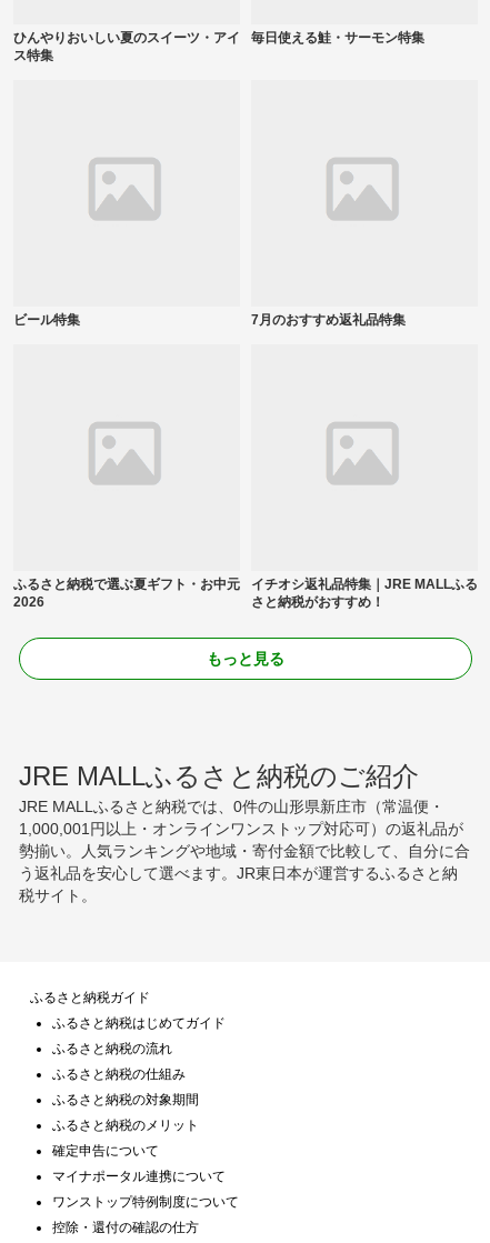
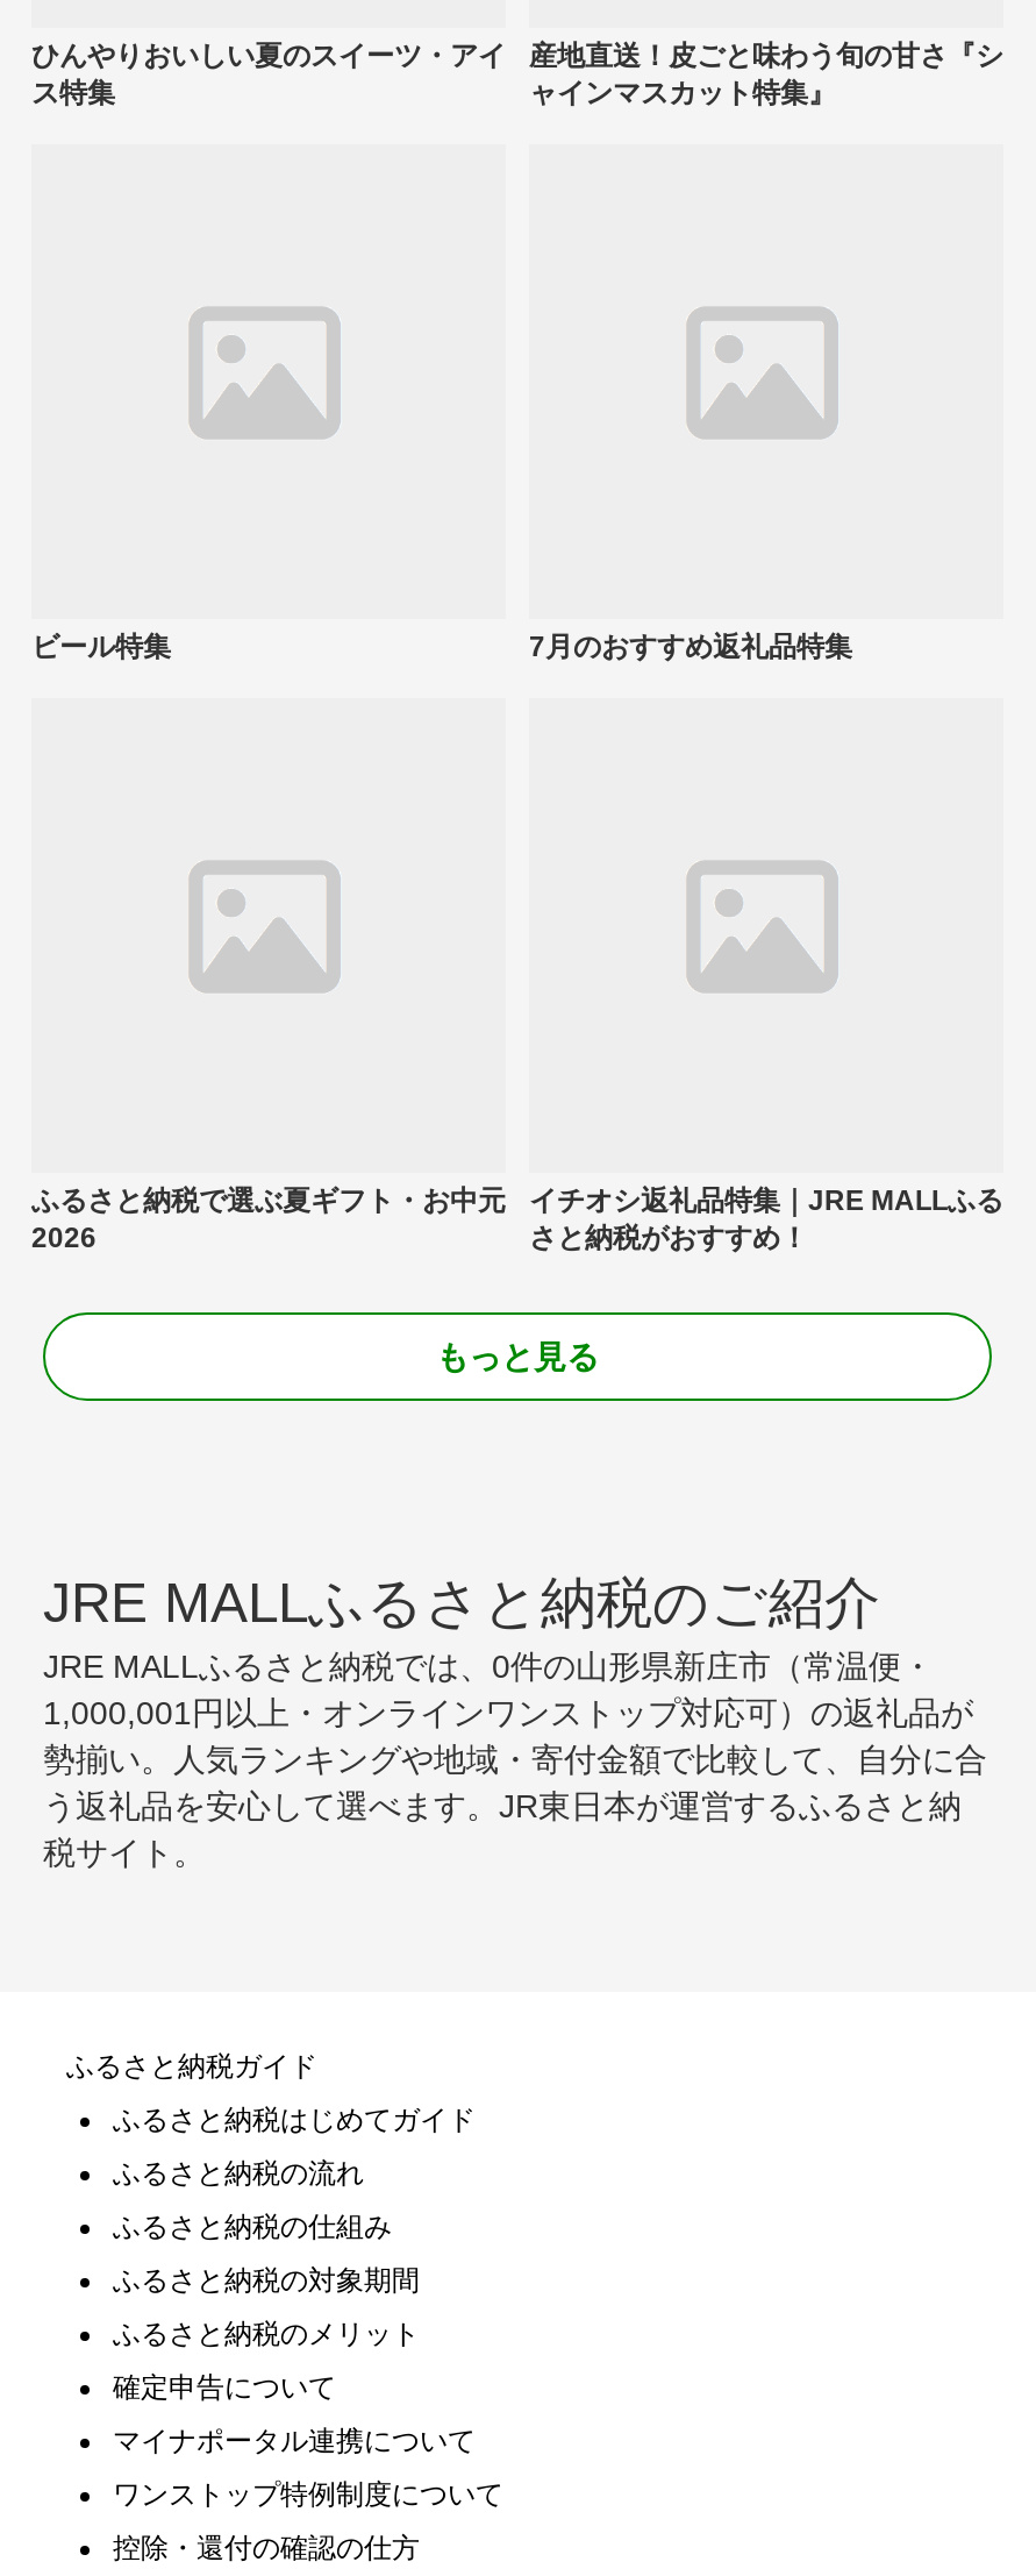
- 毎日使える鮭・サーモン特集
+ 産地直送！皮ごと味わう旬の甘さ『シ
+ ャインマスカット特集』
